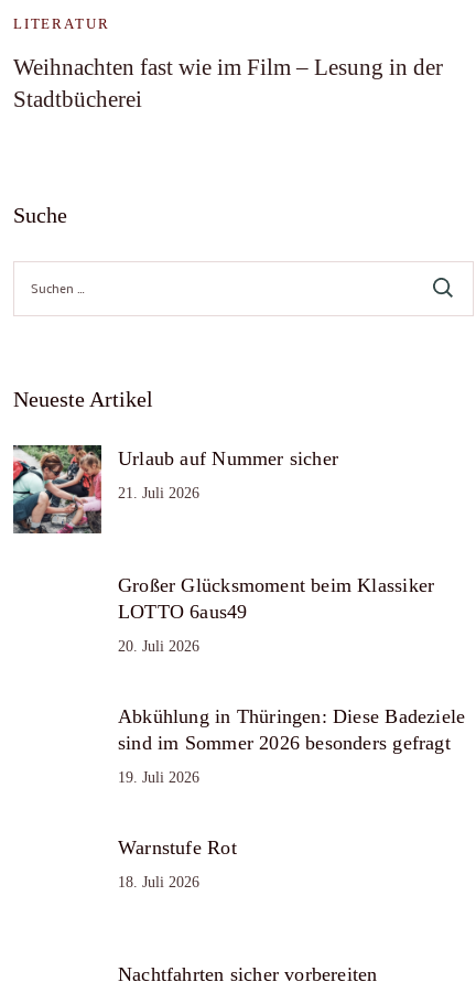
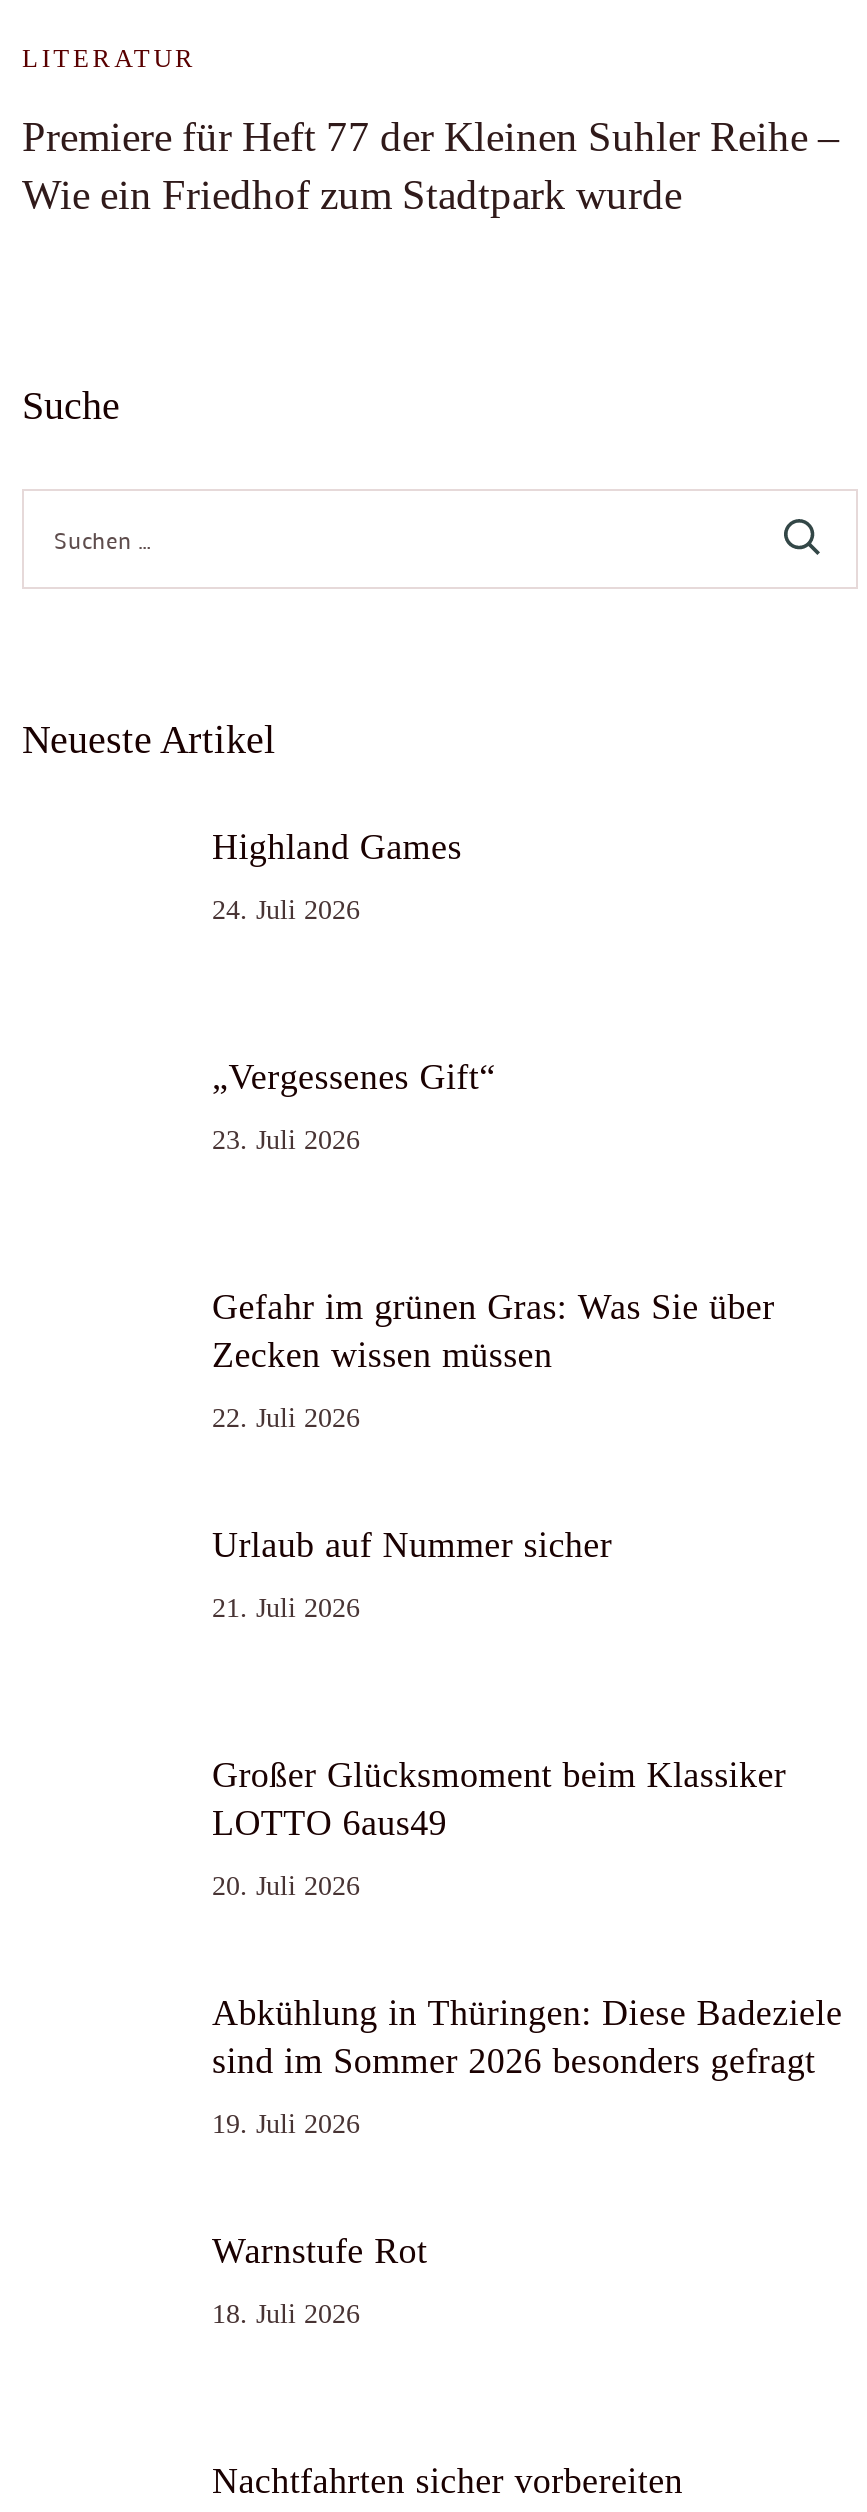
- Weihnachten fast wie im Film – Lesung in der
- Stadtbücherei
+ Premiere für Heft 77 der Kleinen Suhler Reihe –
+ Wie ein Friedhof zum Stadtpark wurde

+ Highland Games
+ 24. Juli 2026

+ „Vergessenes Gift“
+ 23. Juli 2026

+ Gefahr im grünen Gras: Was Sie über
+ Zecken wissen müssen
+ 22. Juli 2026

- [image]
